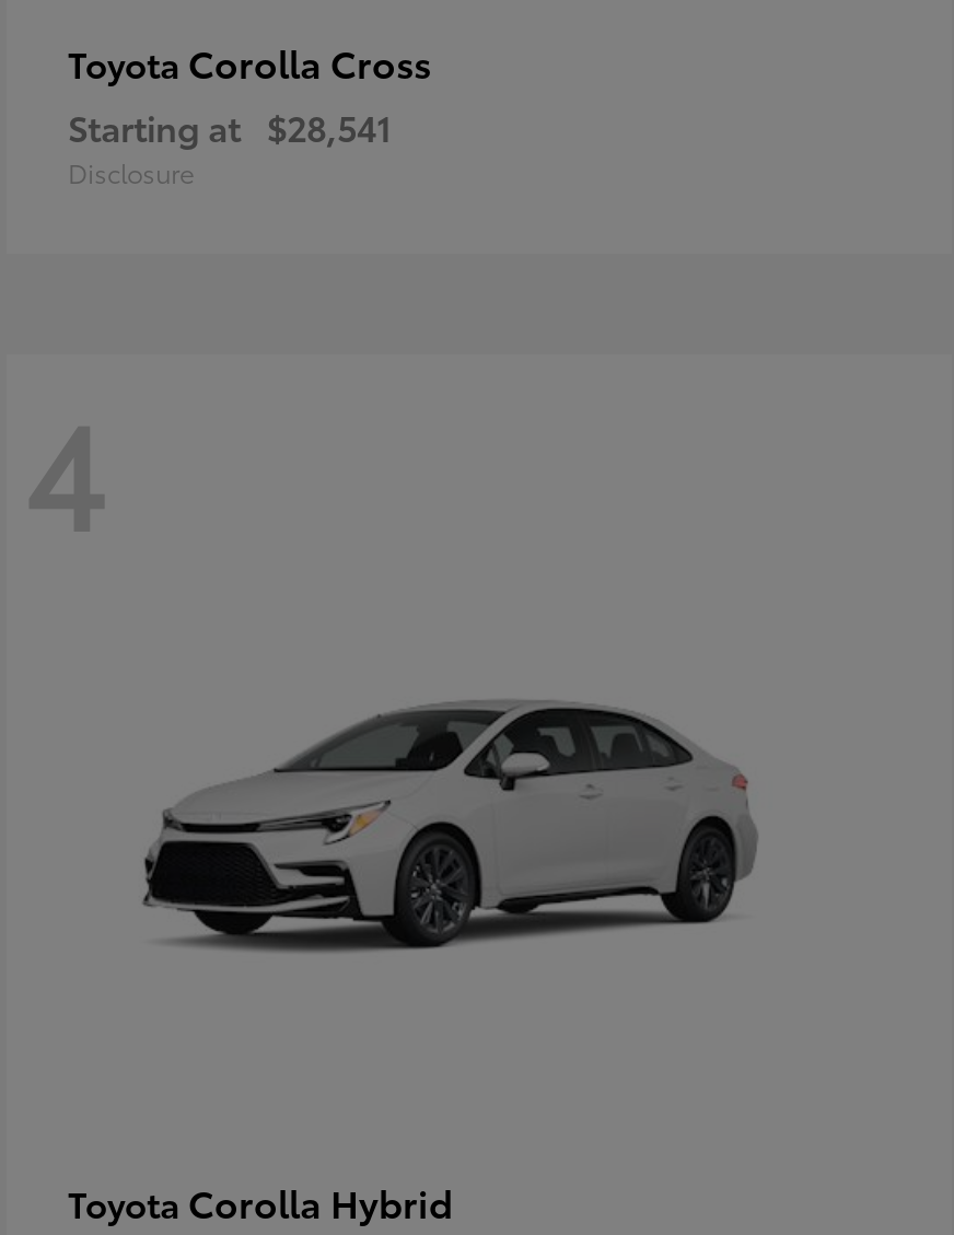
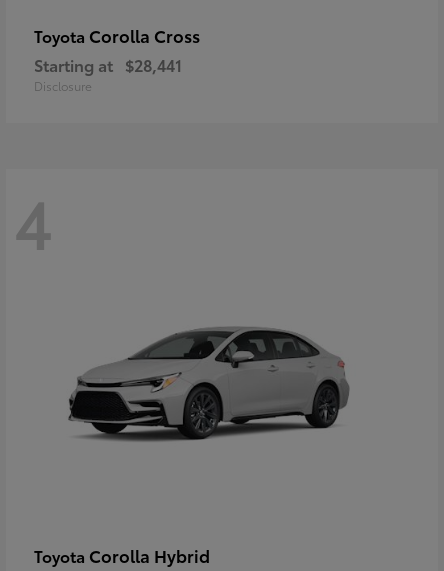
- Starting at $28,541
+ Starting at $28,441
